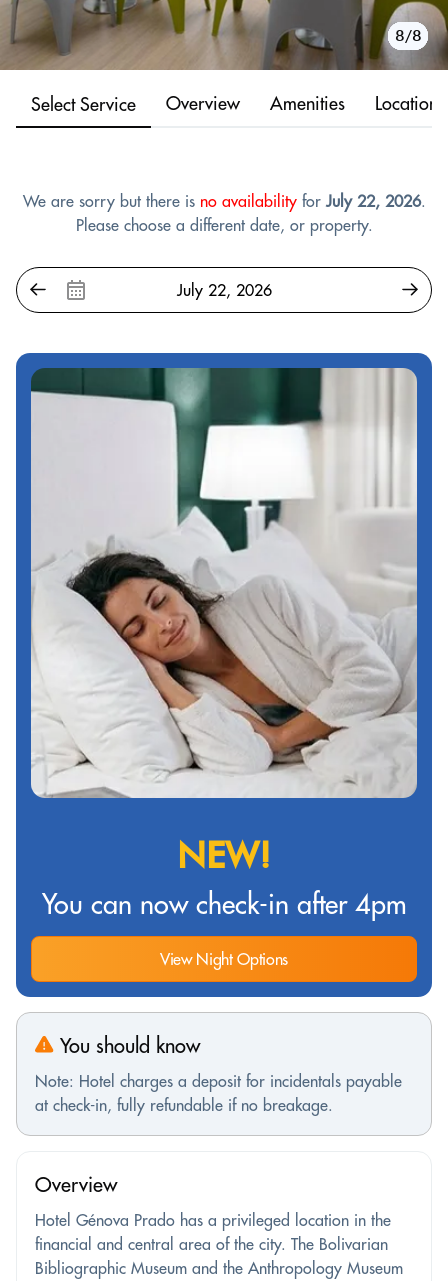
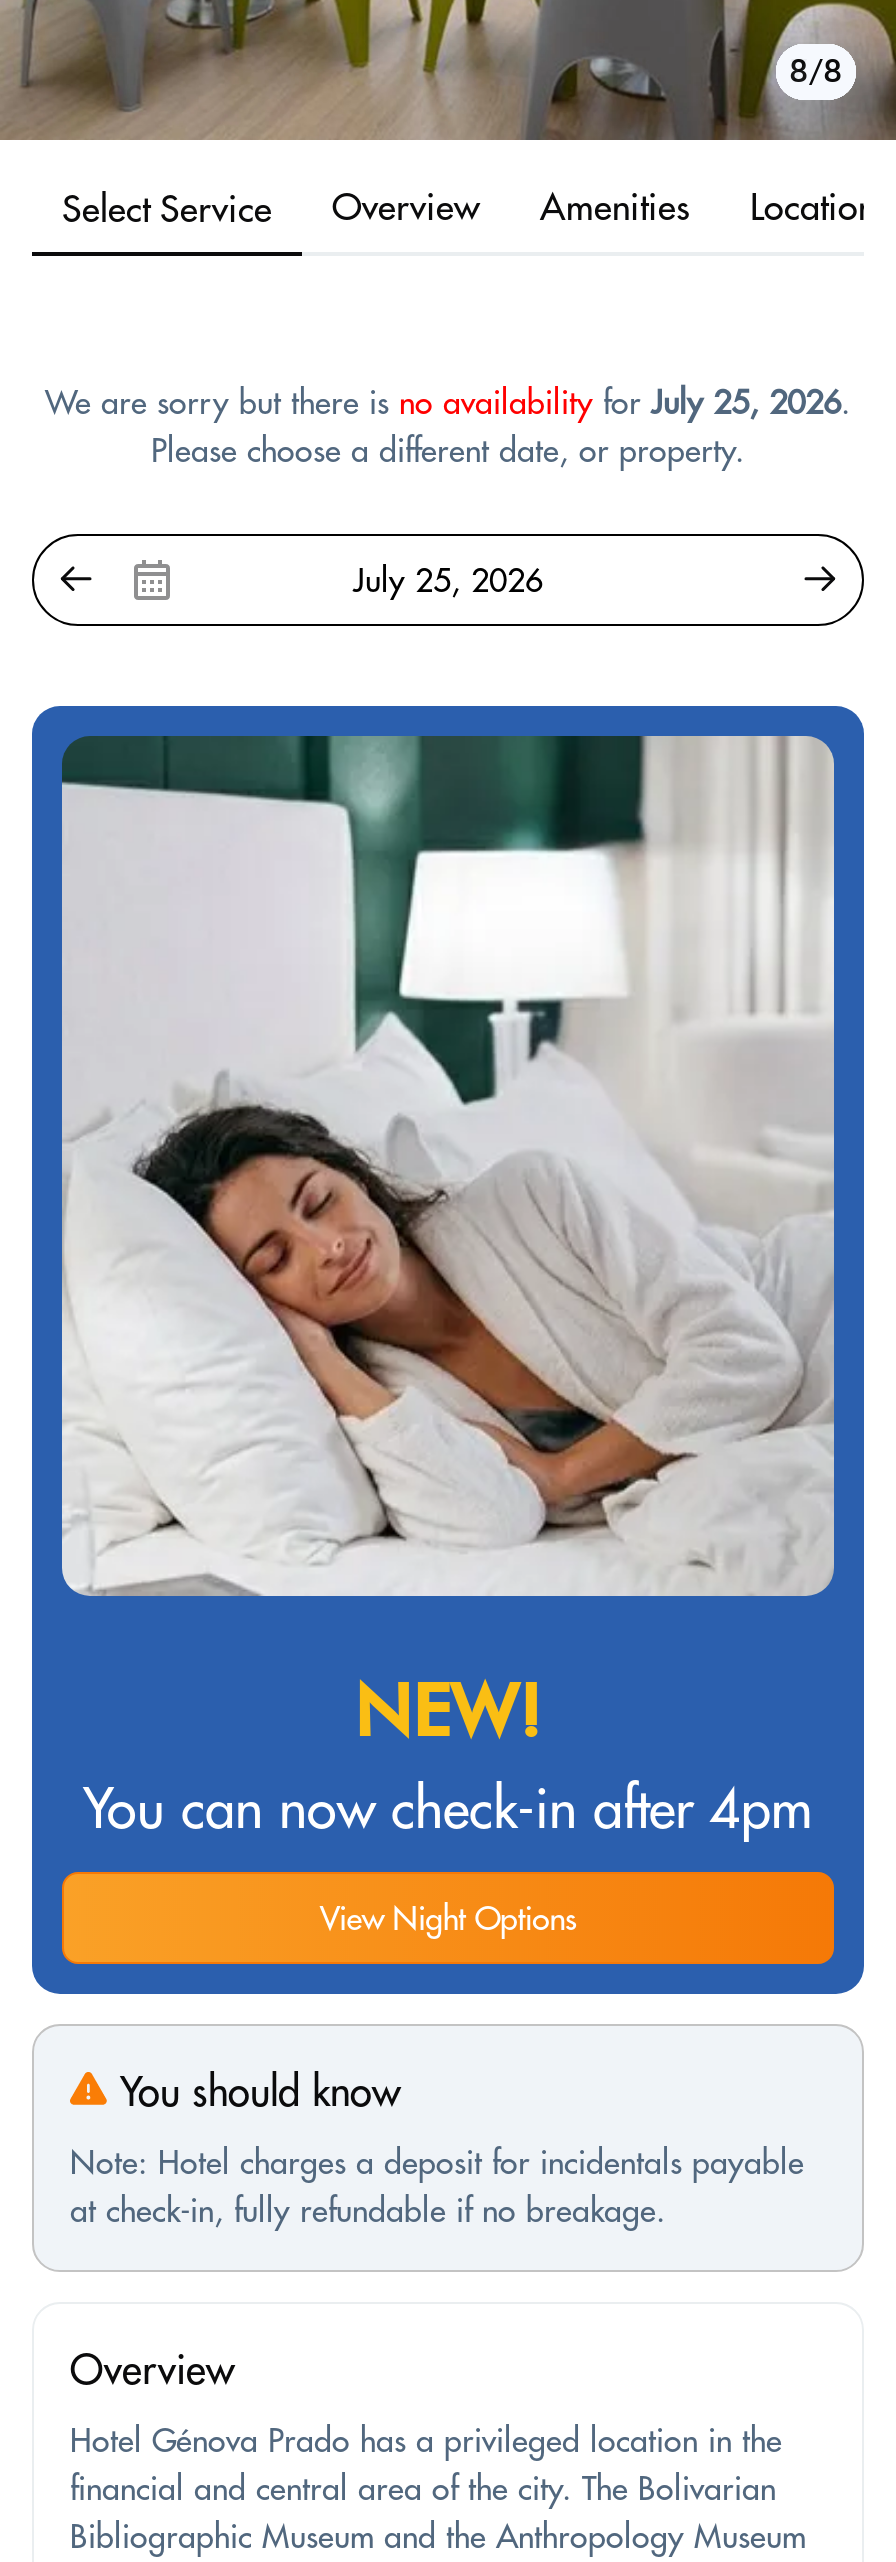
- We are sorry but there is no availability for July 22, 2026.
+ We are sorry but there is no availability for July 25, 2026.
